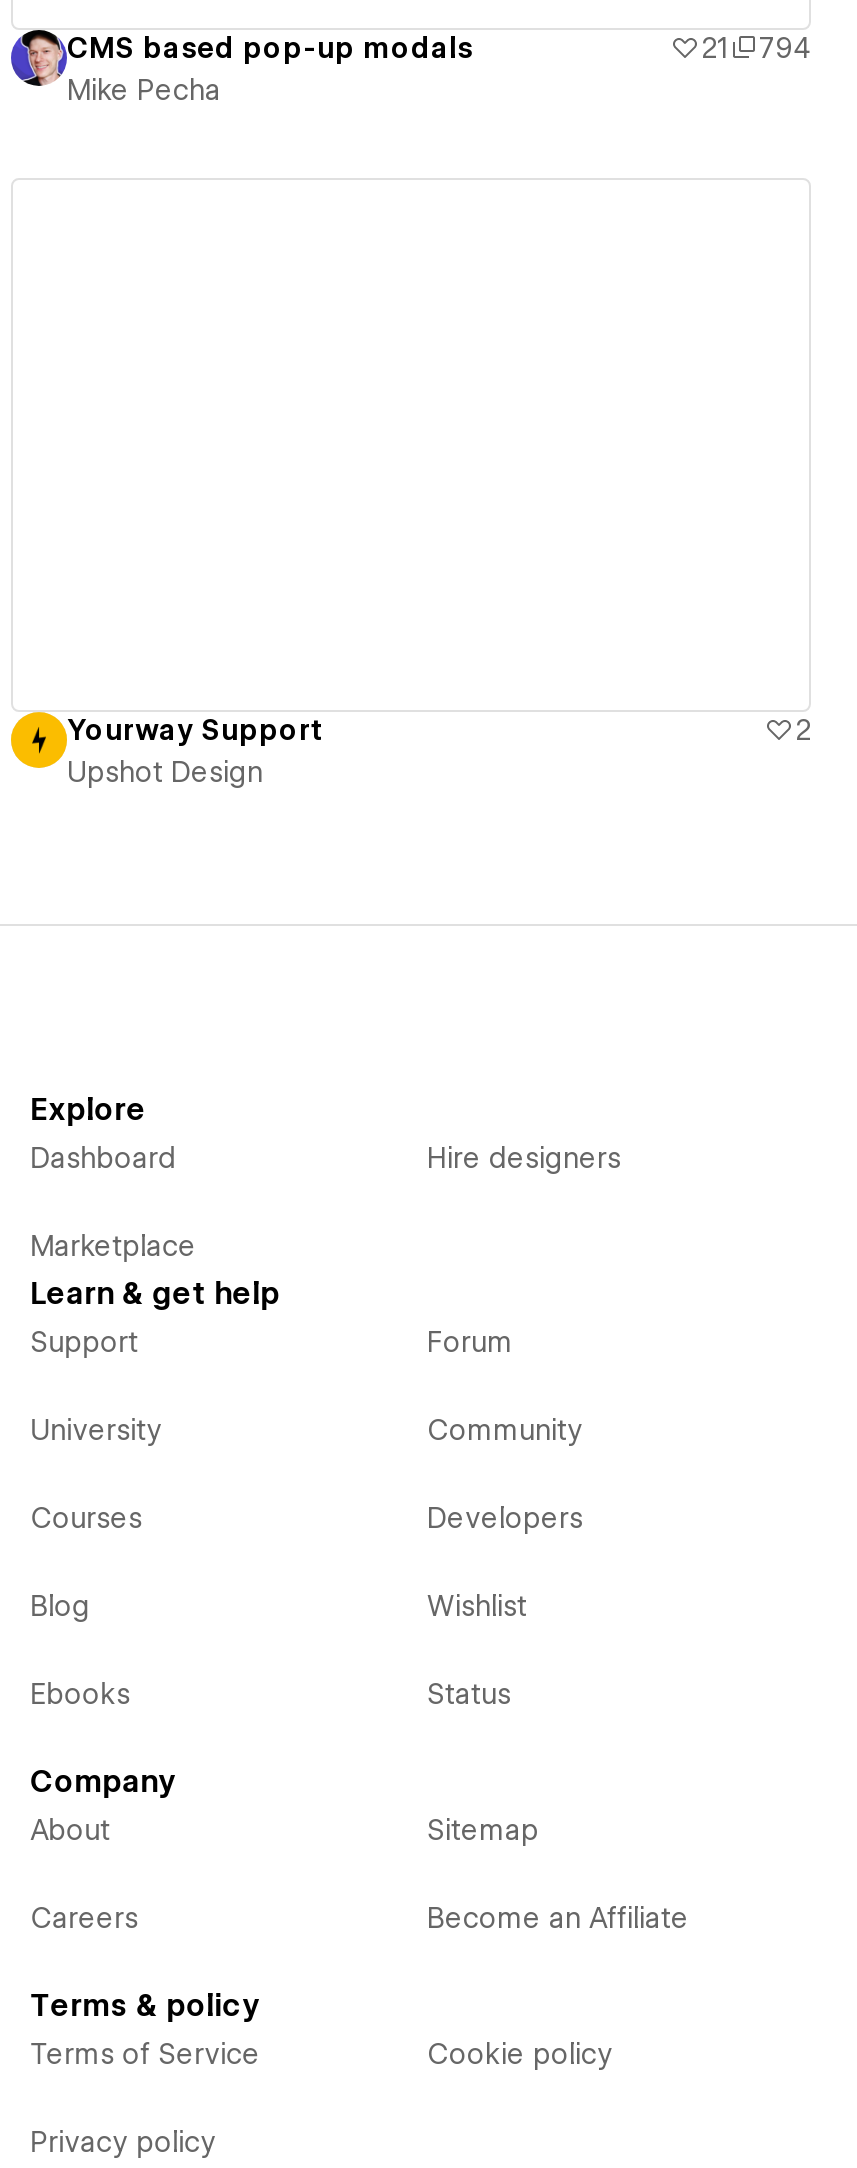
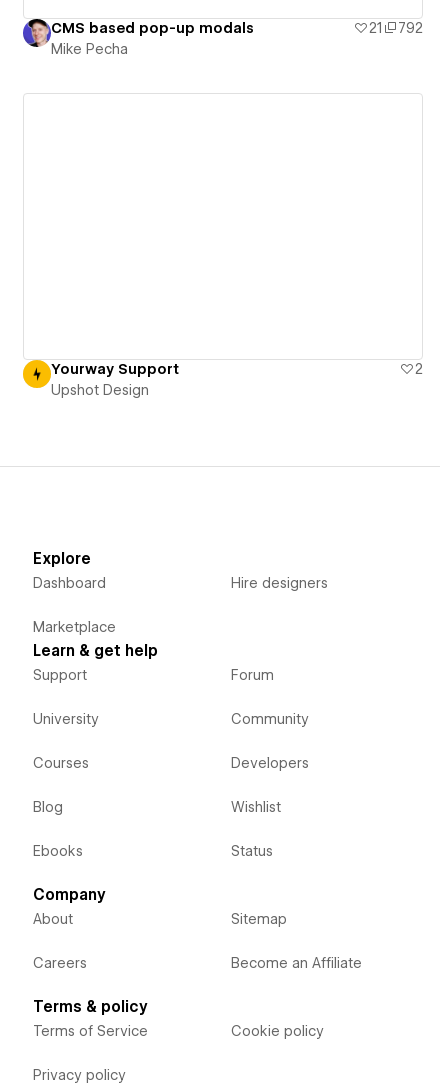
- 21 794
+ 21 792
